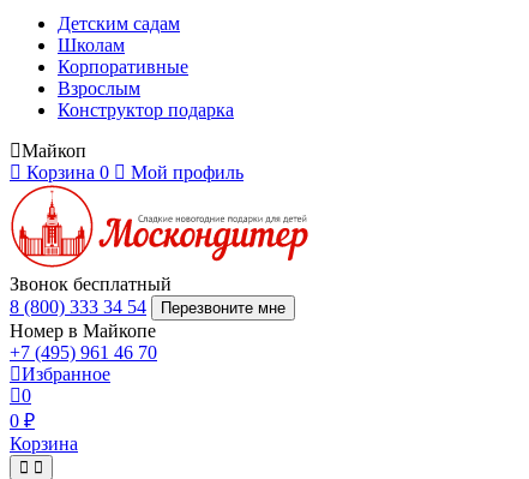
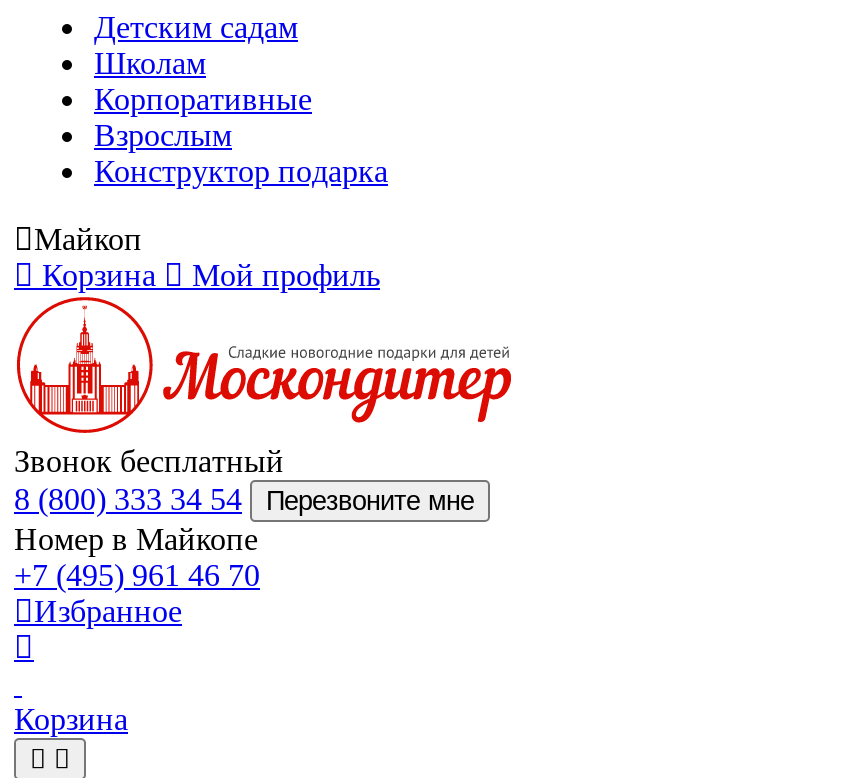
- Корзина 0
+ Корзина

- 0
- 0 ₽
